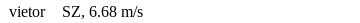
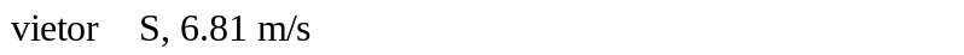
- vietor SZ, 6.68 m/s
+ vietor S, 6.81 m/s
